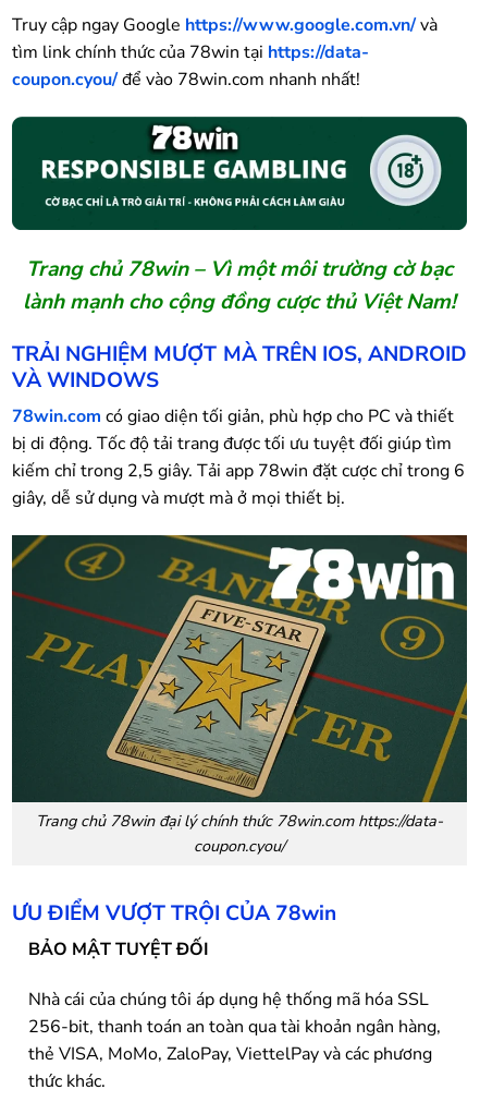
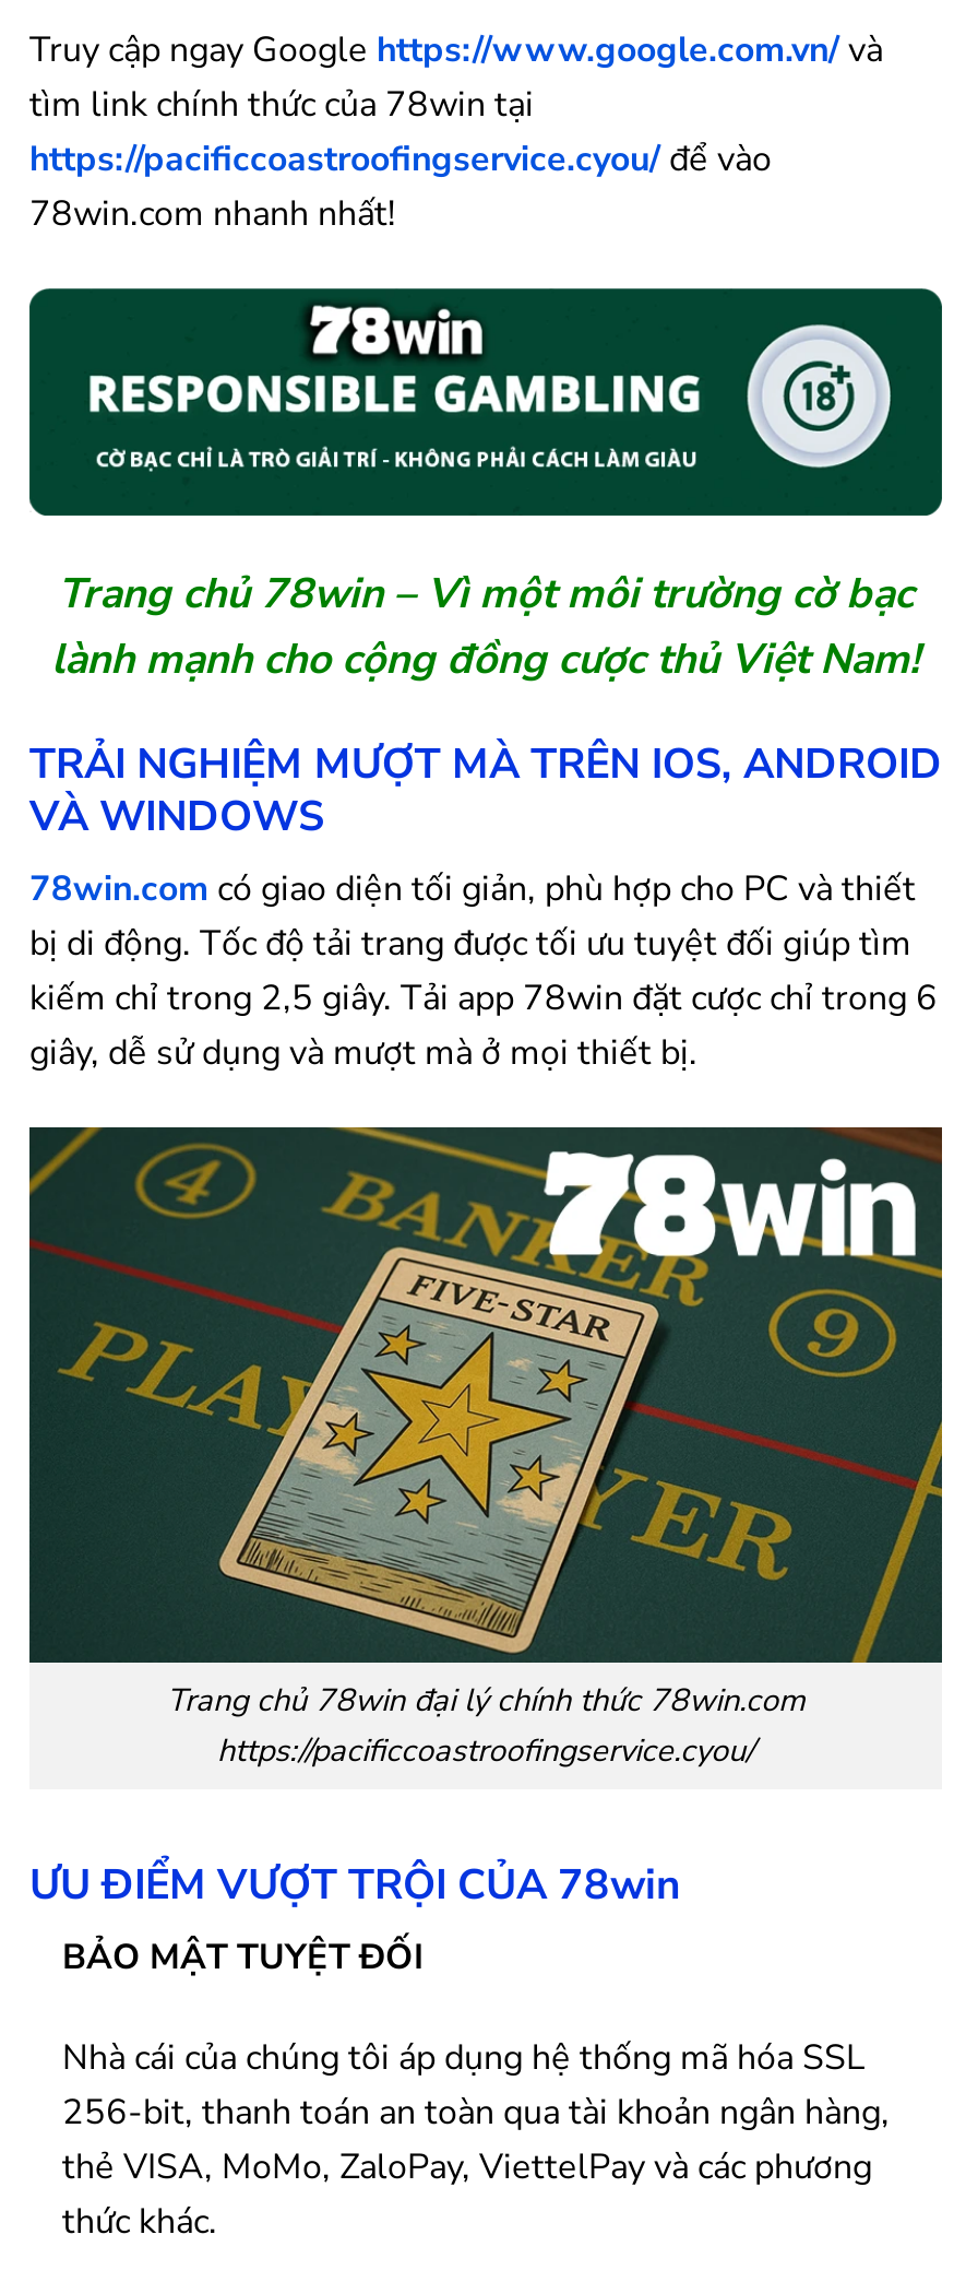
- tìm link chính thức của 78win tại https://data-
- coupon.cyou/ để vào 78win.com nhanh nhất!
+ tìm link chính thức của 78win tại
+ https://pacificcoastroofingservice.cyou/ để vào
+ 78win.com nhanh nhất!

- Trang chủ 78win đại lý chính thức 78win.com https://data-
- coupon.cyou/
+ Trang chủ 78win đại lý chính thức 78win.com
+ https://pacificcoastroofingservice.cyou/
